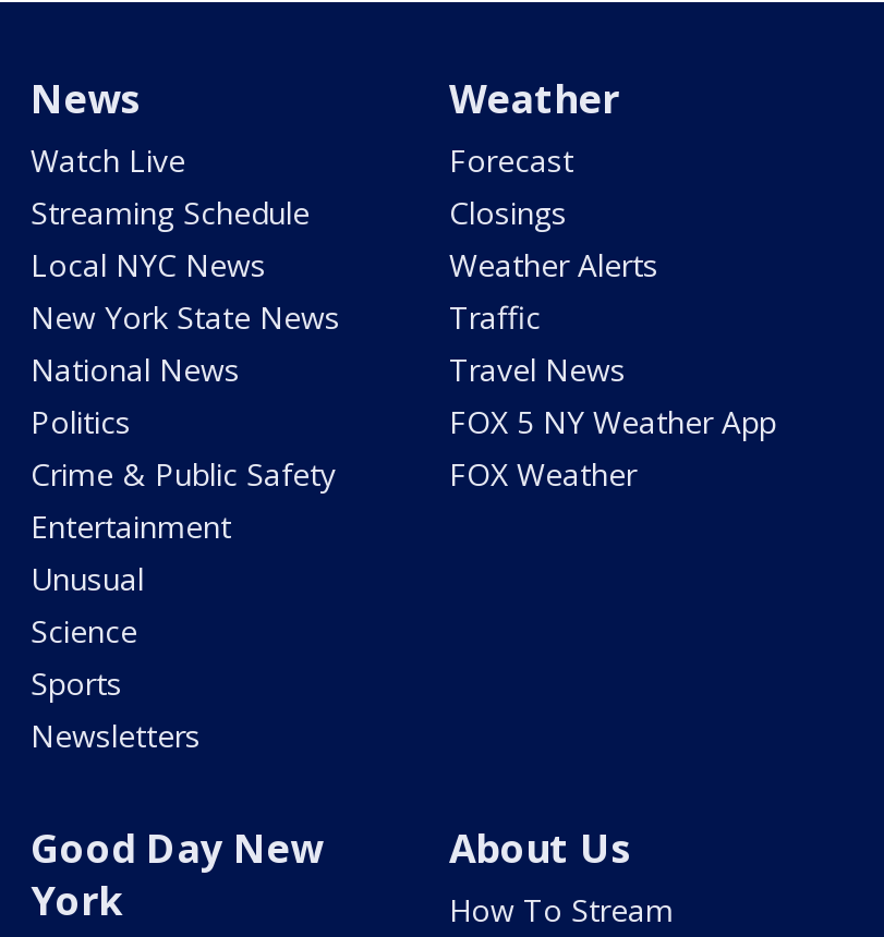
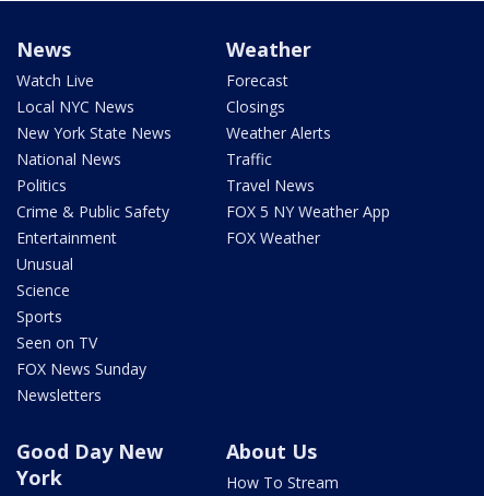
- Streaming Schedule

moved up: Local NYC News | New York State News | National News | ... | Science | Sports

+ Seen on TV
+ FOX News Sunday
